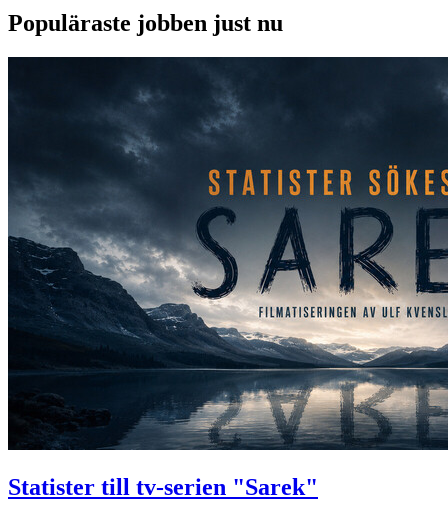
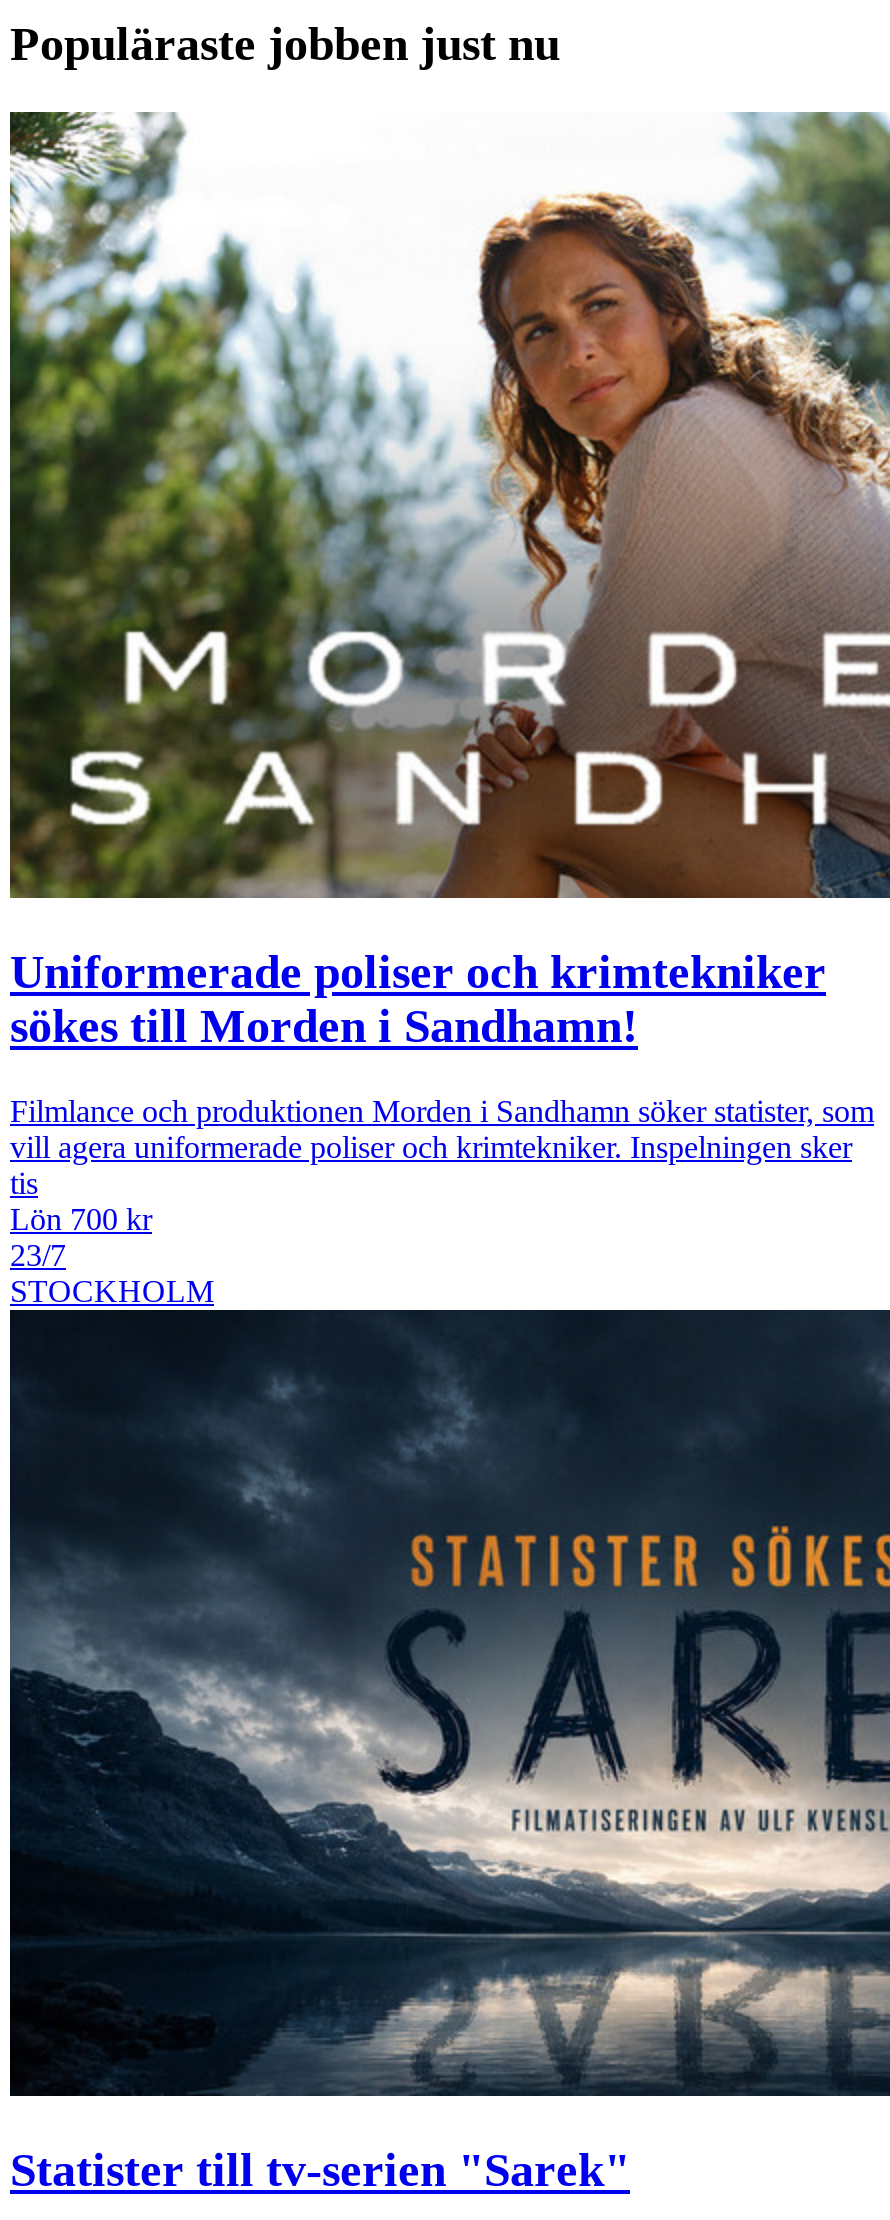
+ [image]
+ Uniformerade poliser och krimtekniker
+ sökes till Morden i Sandhamn!
+ Filmlance och produktionen Morden i Sandhamn söker statister, som
+ vill agera uniformerade poliser och krimtekniker. Inspelningen sker
+ tis
+ Lön 700 kr
+ 23/7
+ STOCKHOLM
